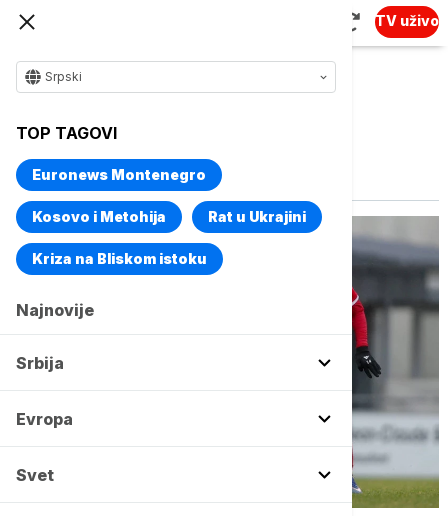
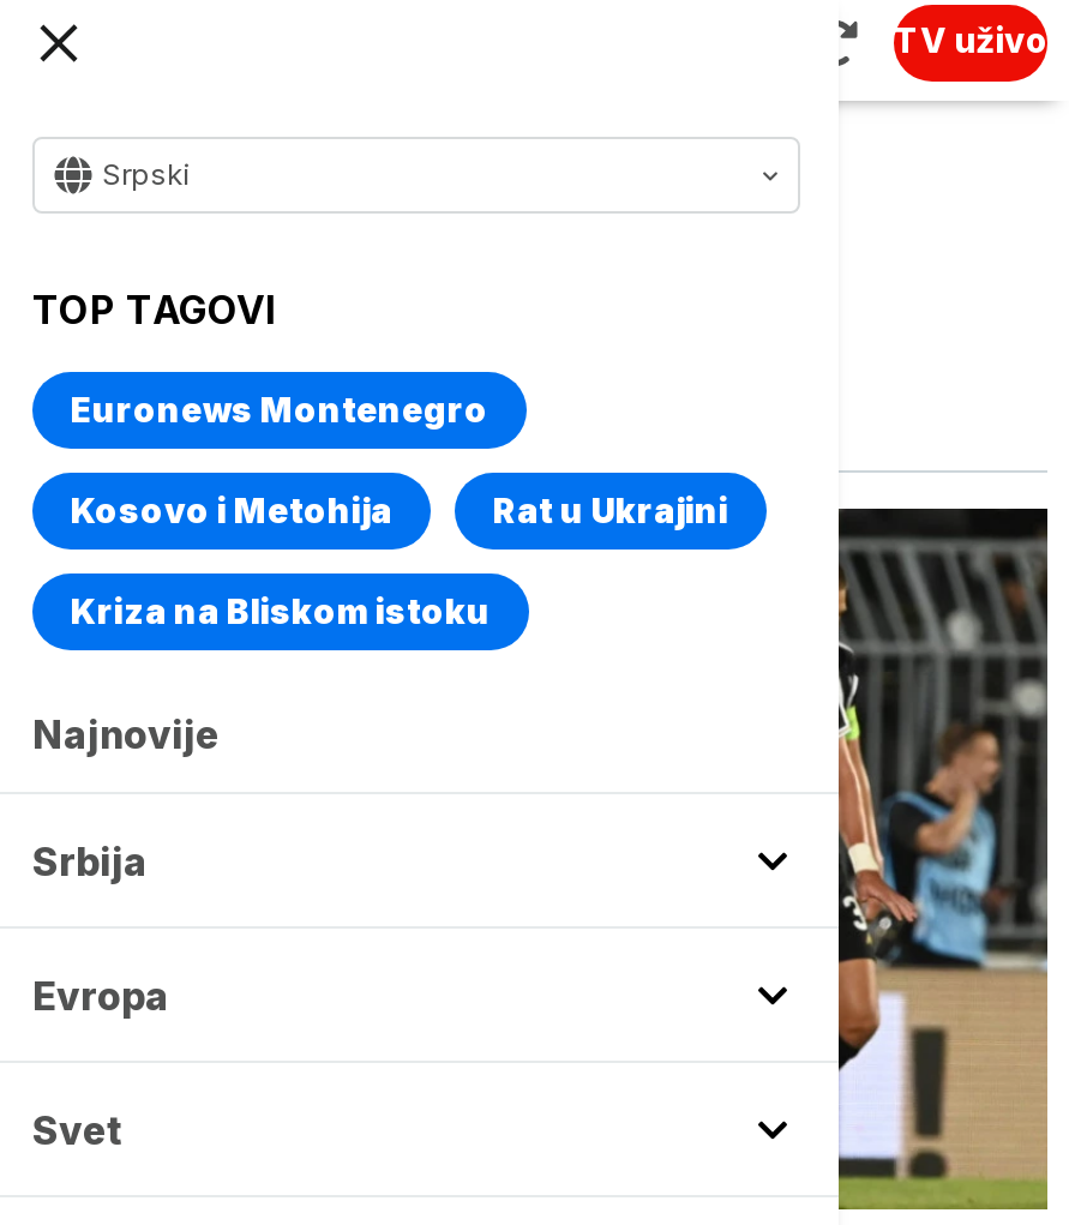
- [image]
+ [image]
